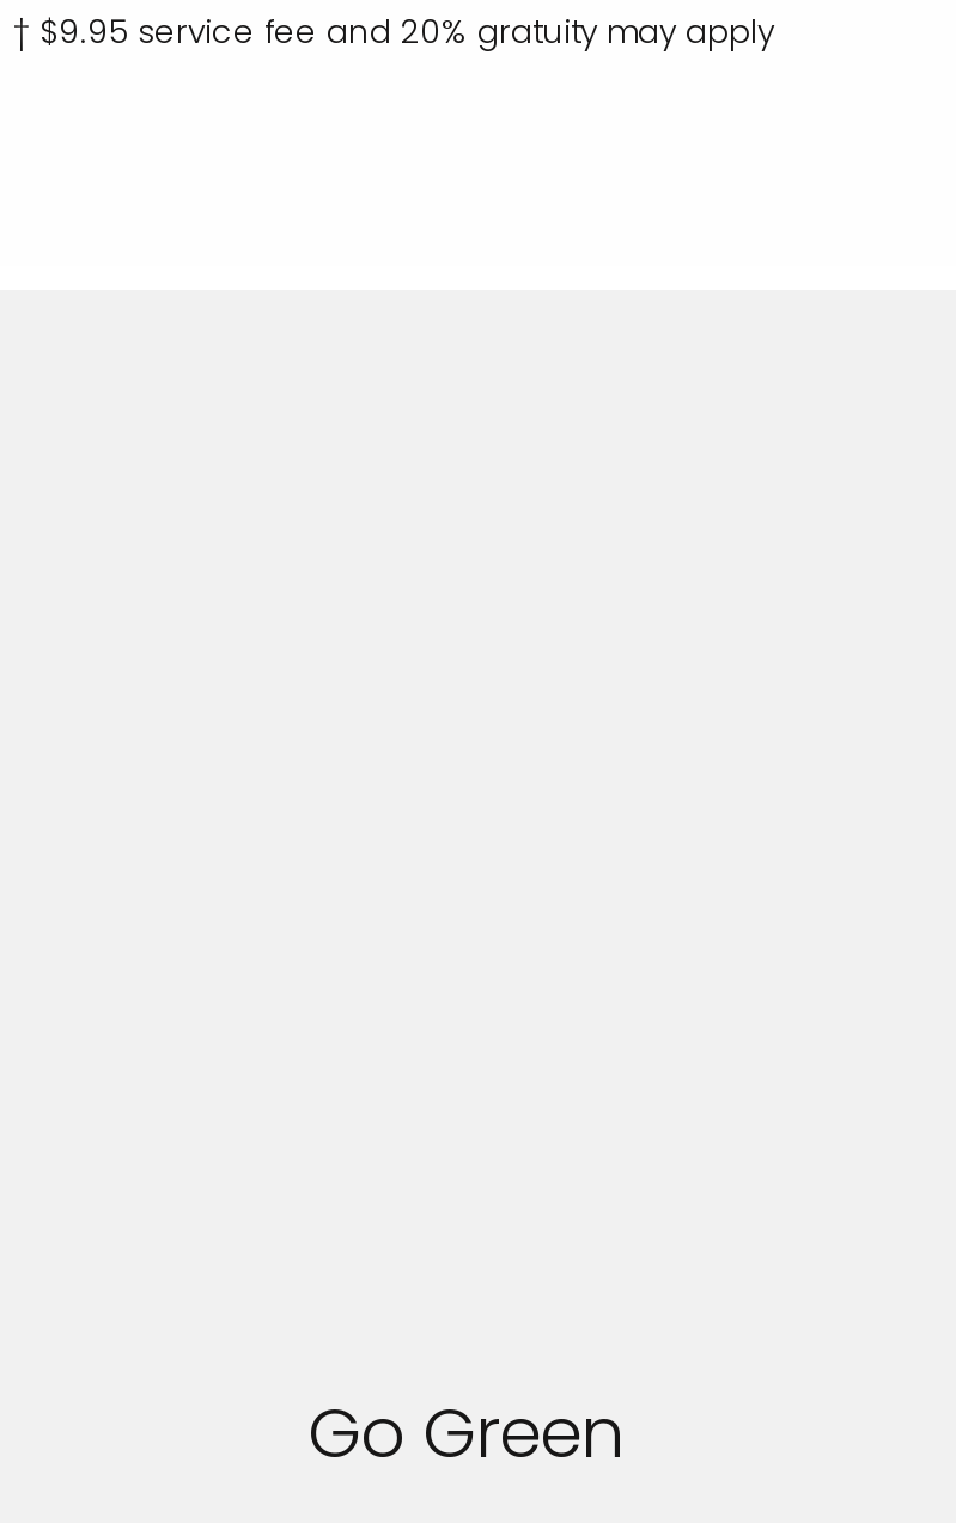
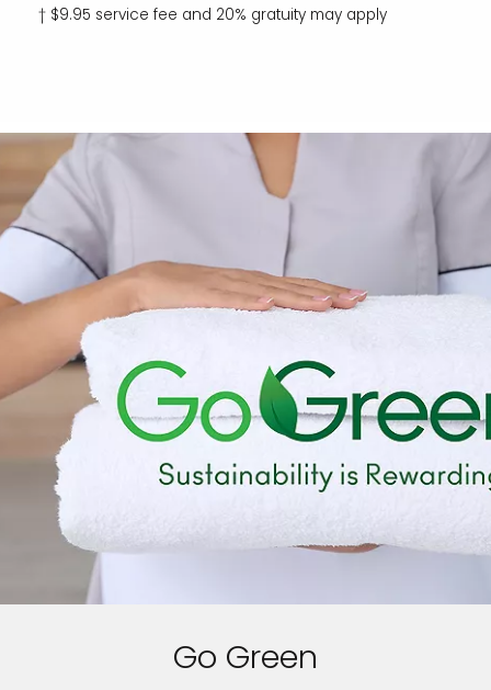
+ [image]
